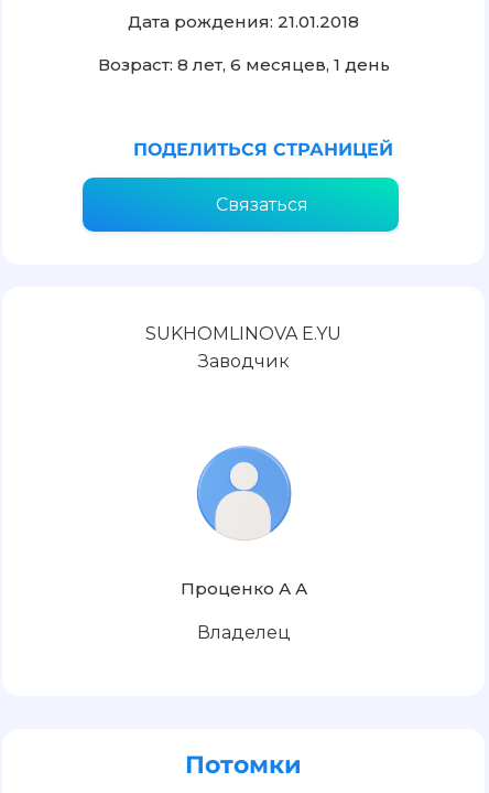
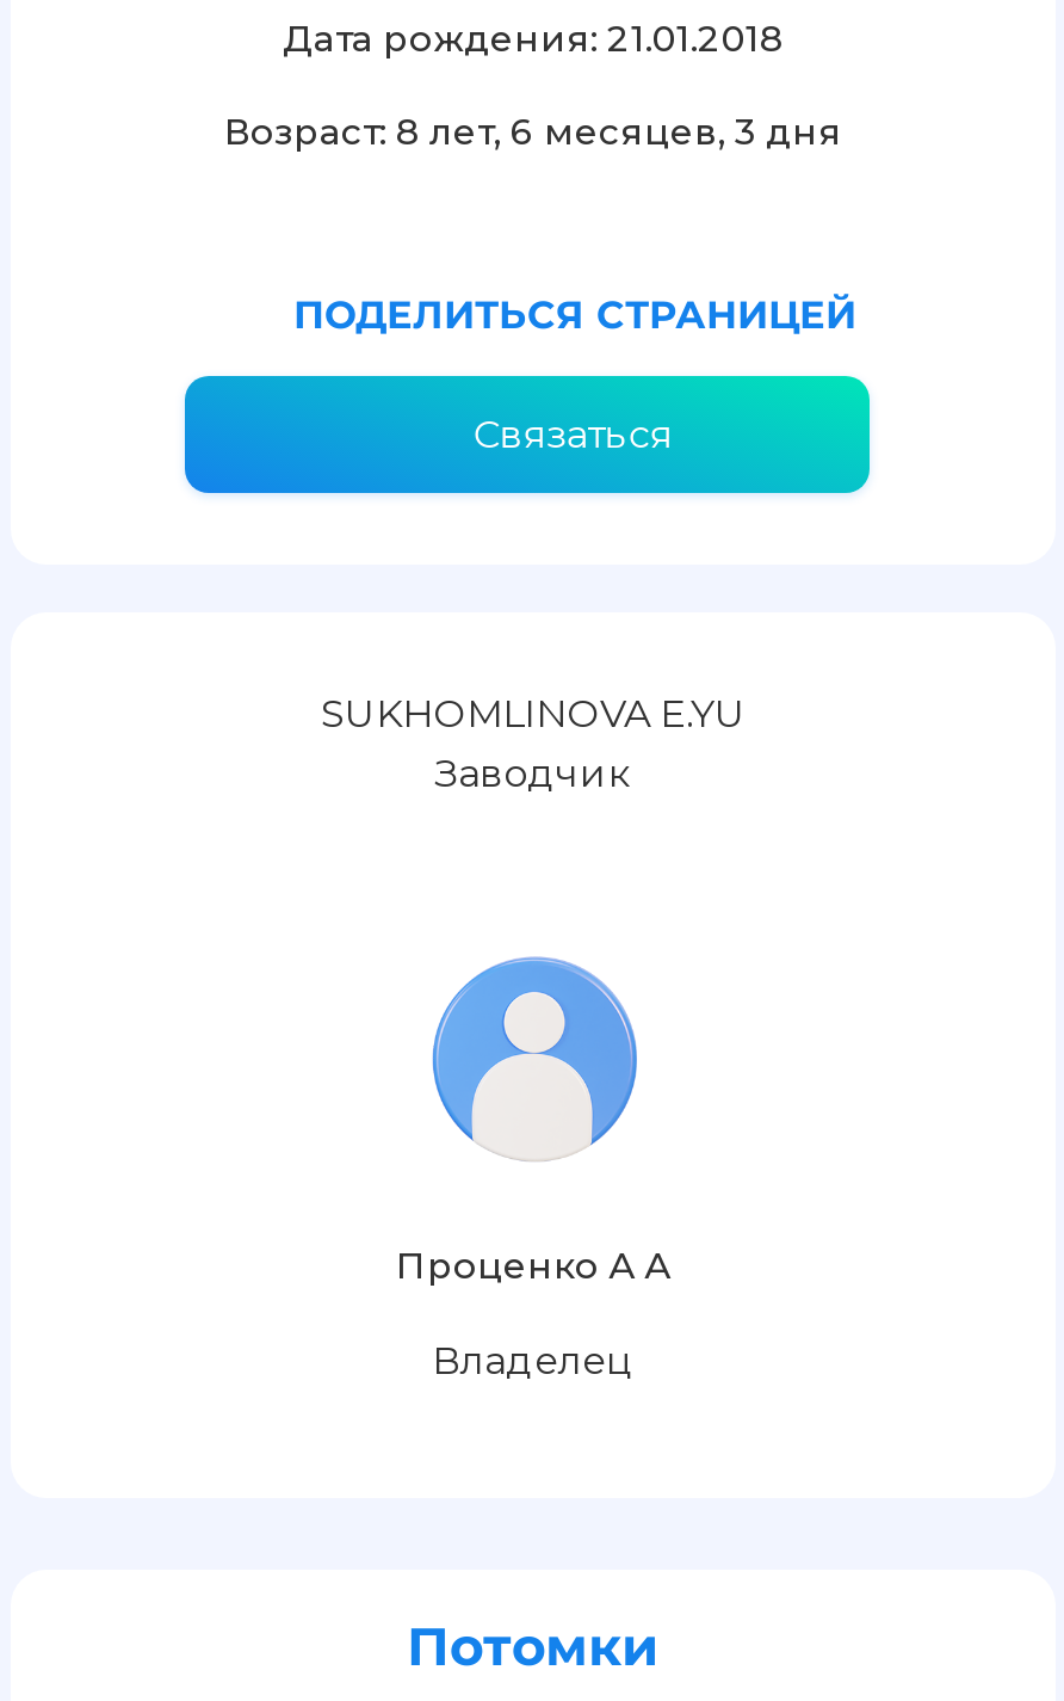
- Возраст: 8 лет, 6 месяцев, 1 день
+ Возраст: 8 лет, 6 месяцев, 3 дня
